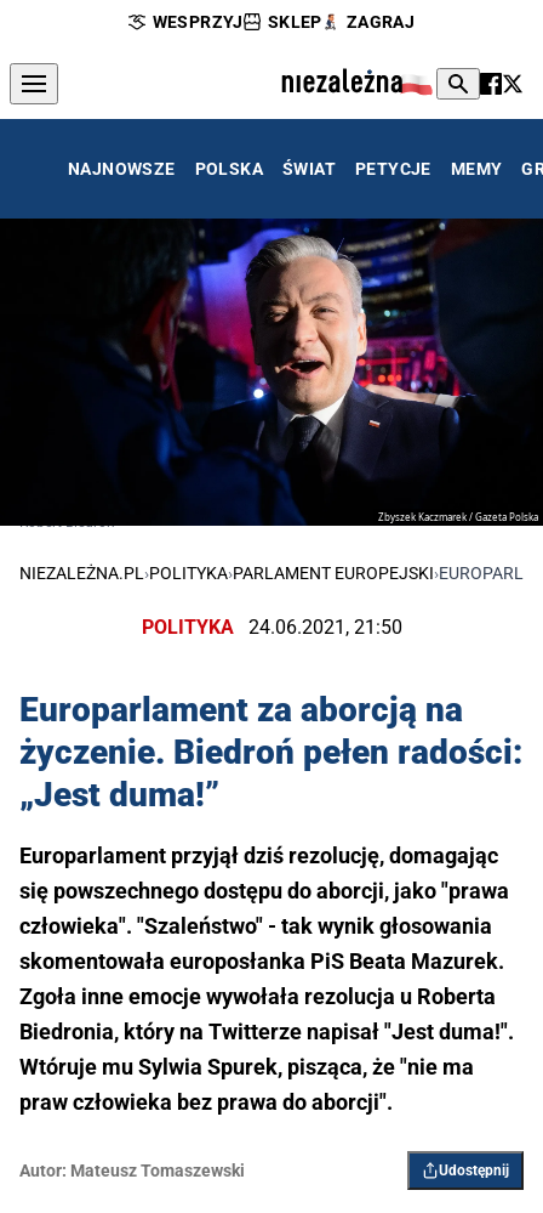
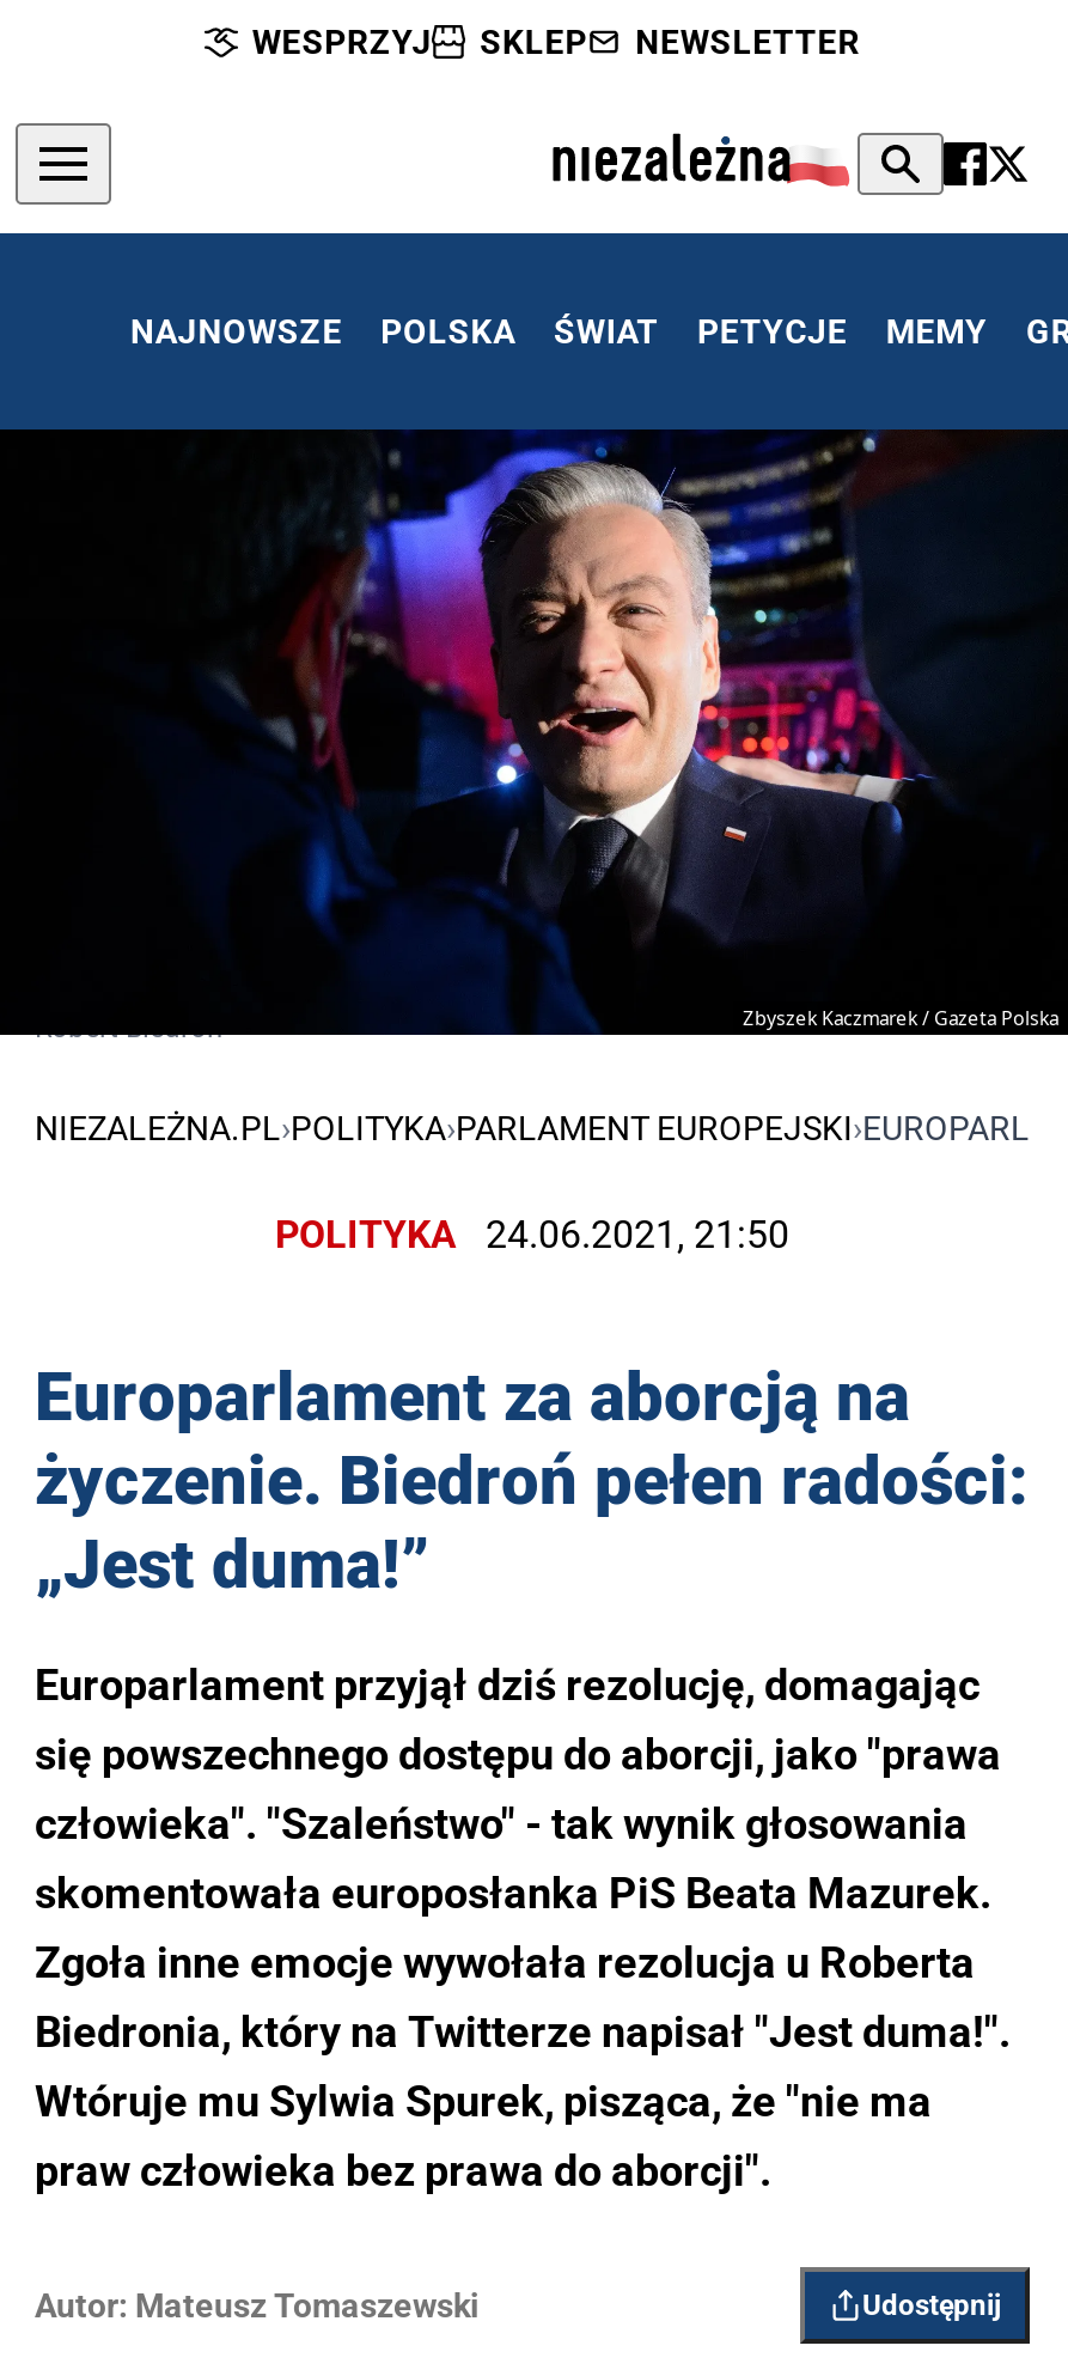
- ZAGRAJ
+ NEWSLETTER
